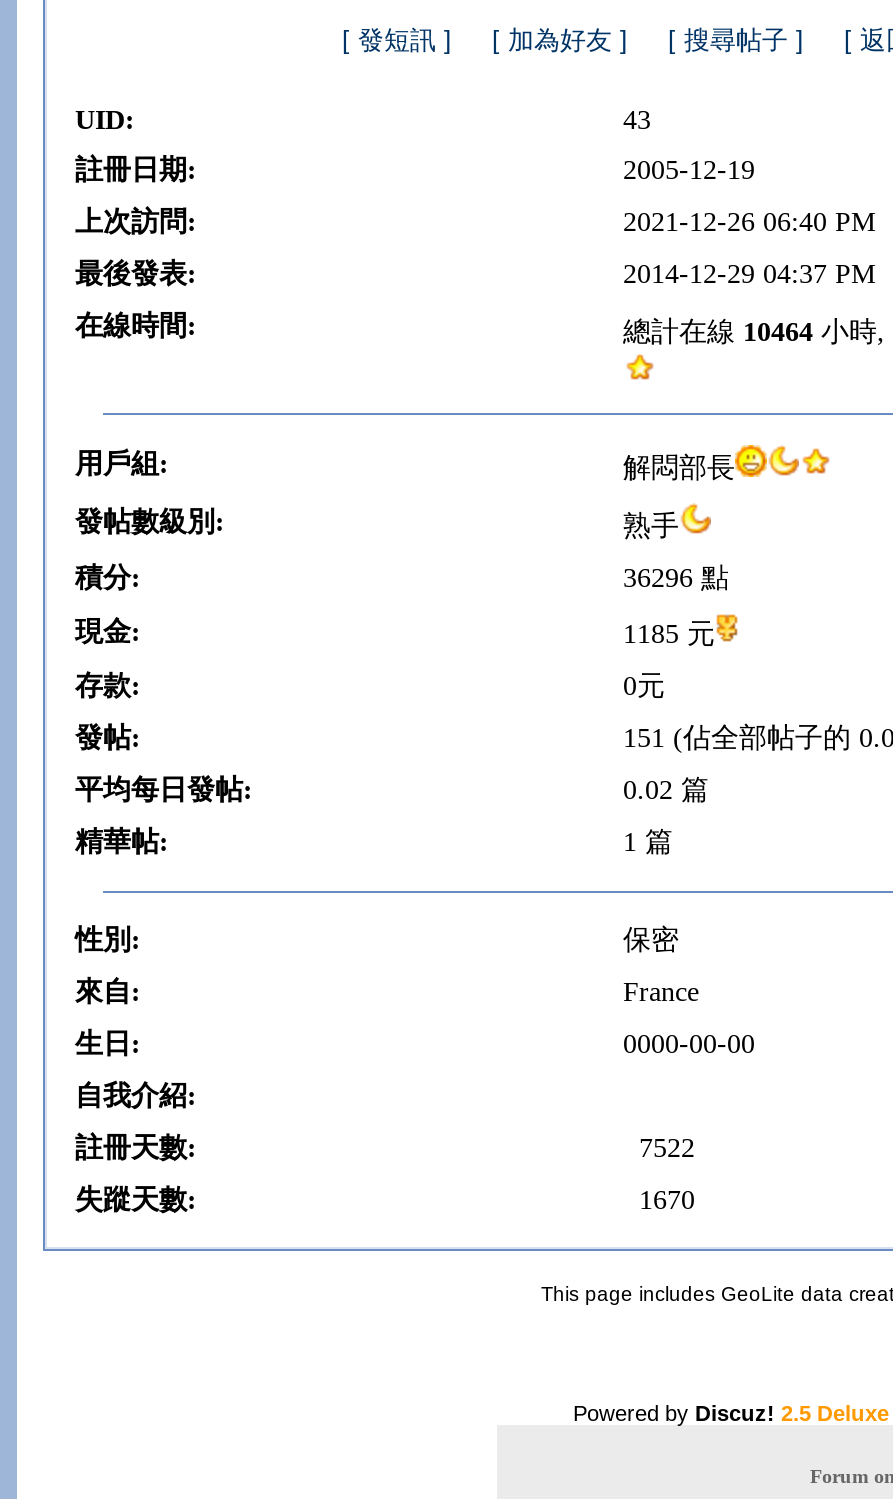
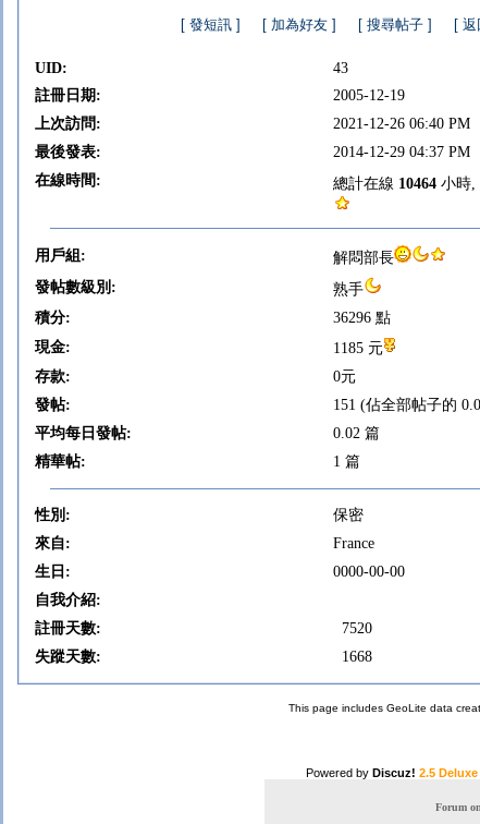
- 7522
+ 7520

- 1670
+ 1668
